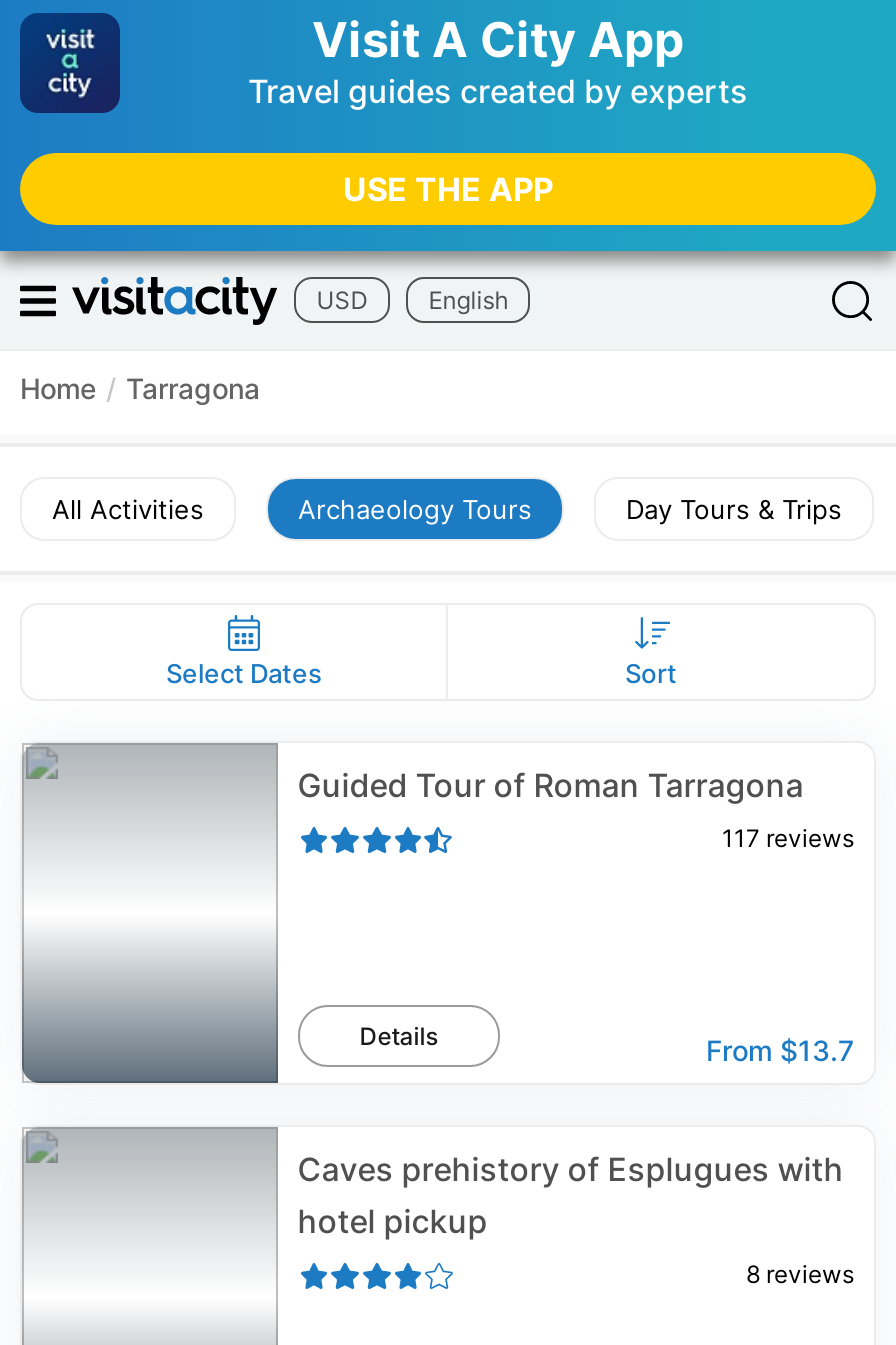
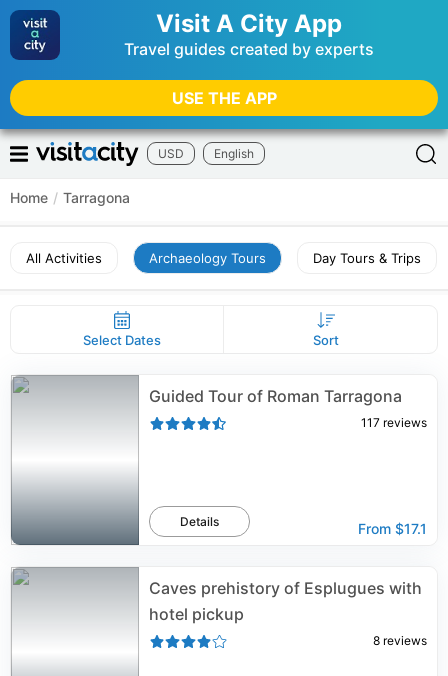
- From $13.7
+ From $17.1
